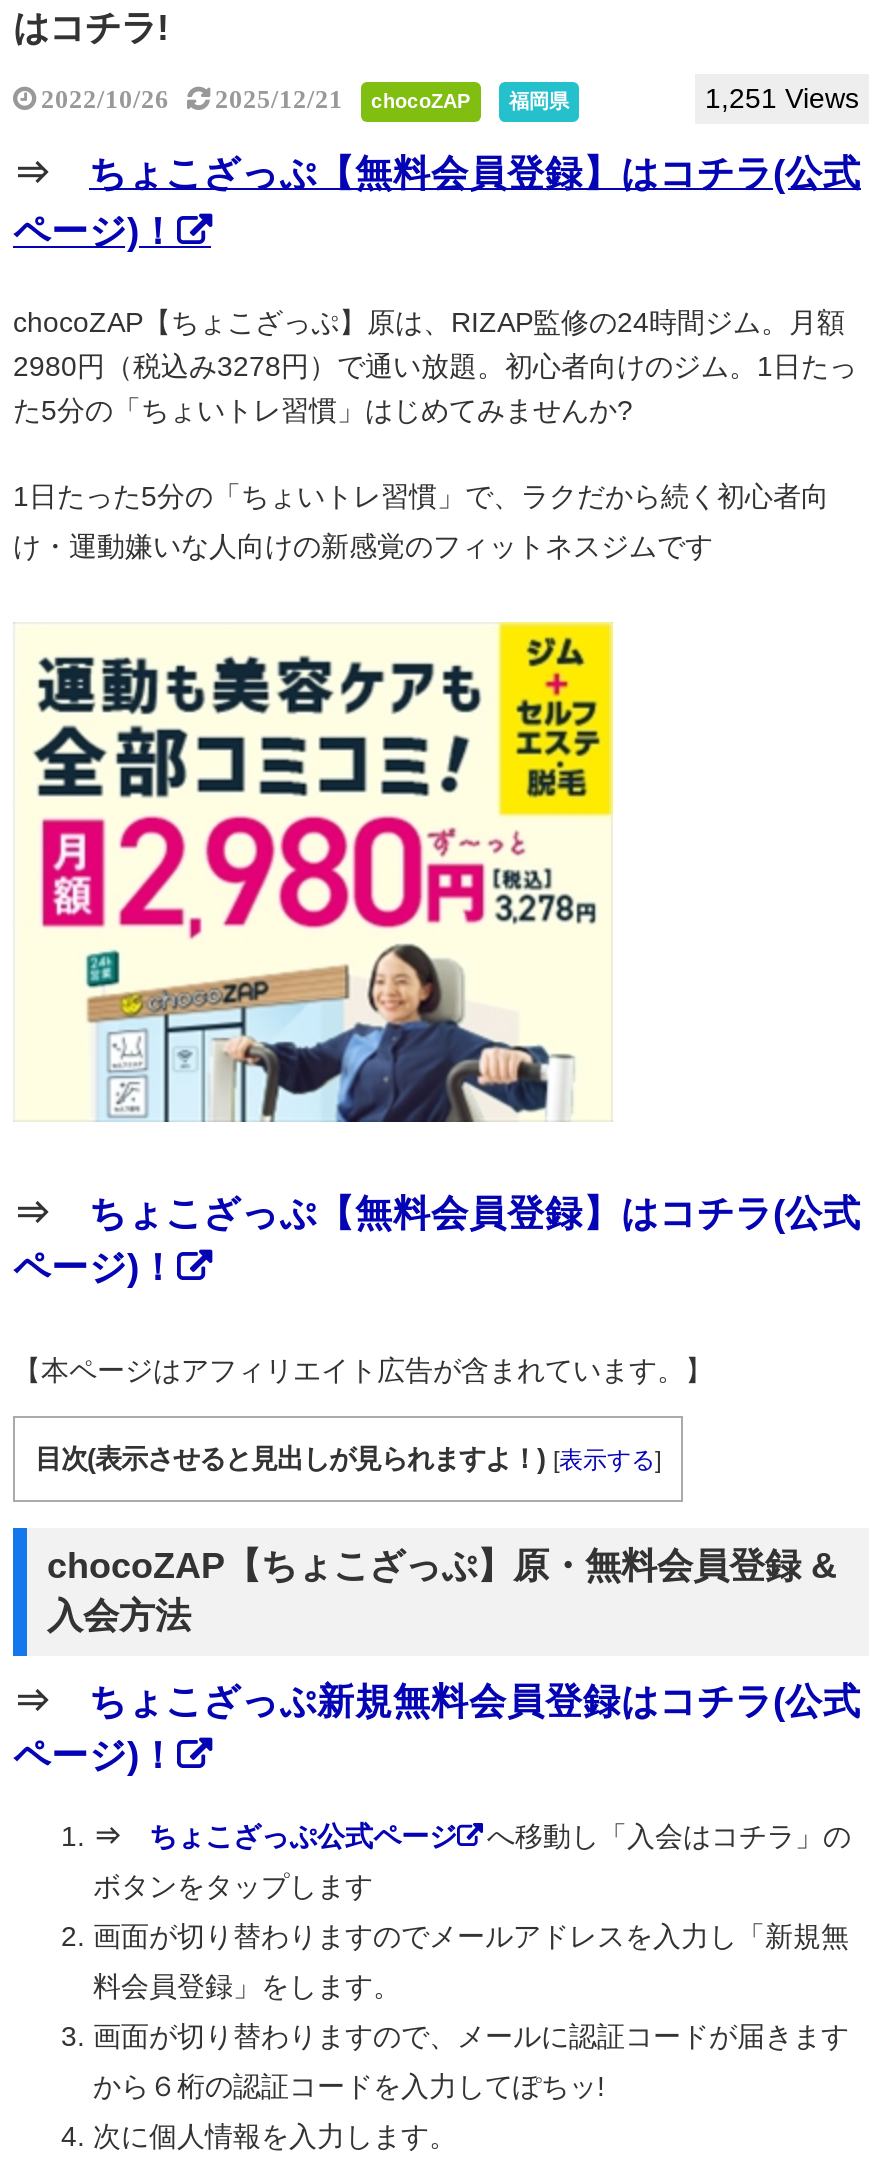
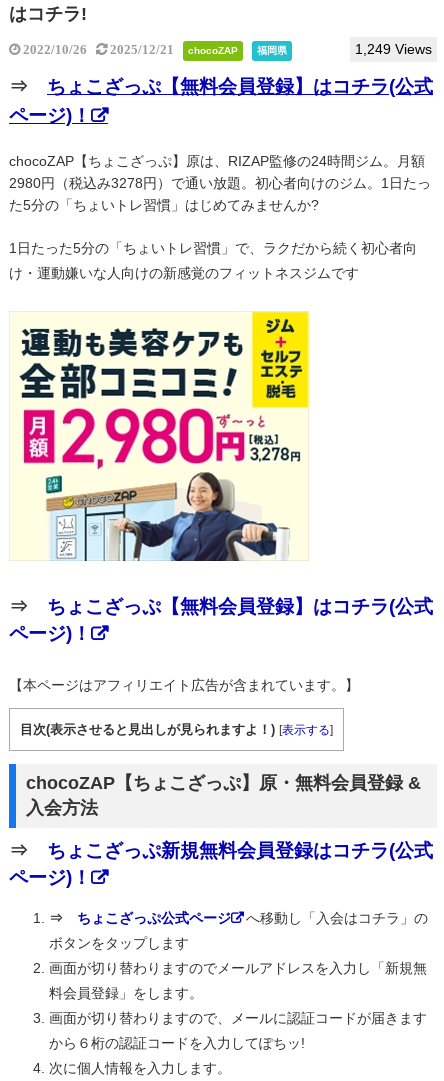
- 1,251 Views
+ 1,249 Views
